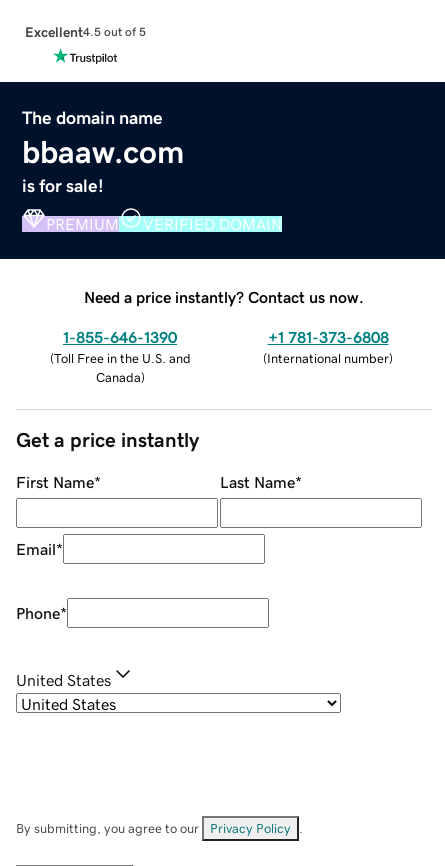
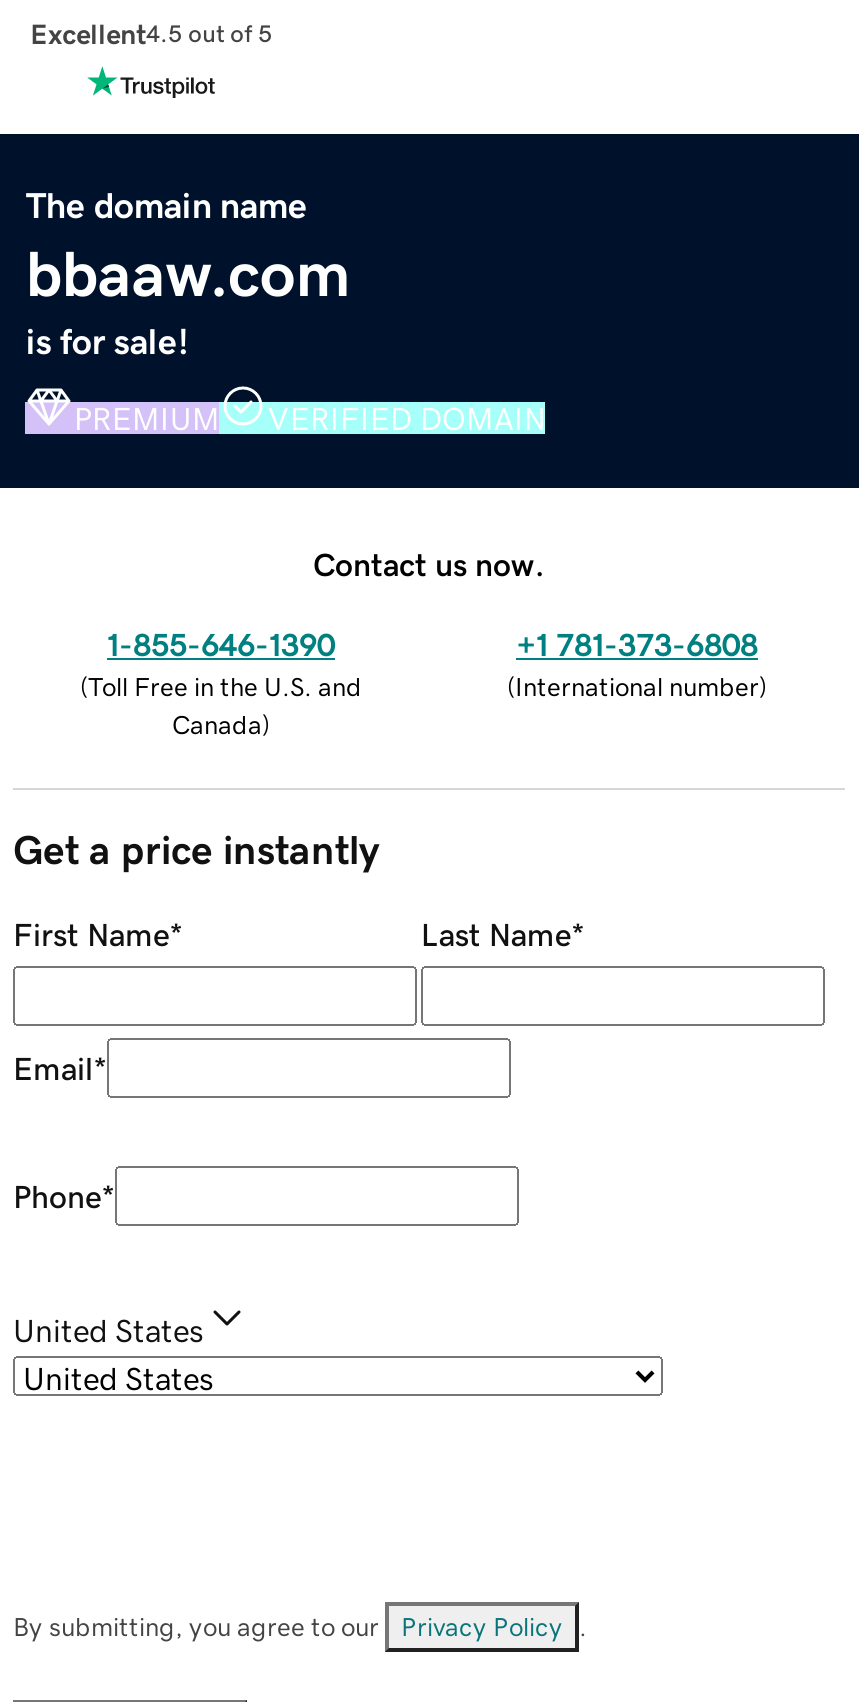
- Need a price instantly? Contact us now.
+ Contact us now.
